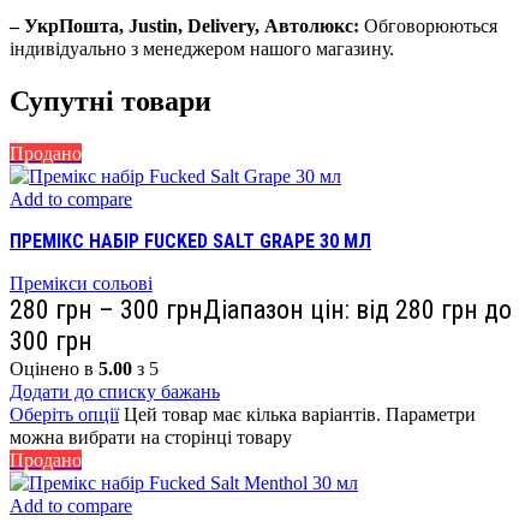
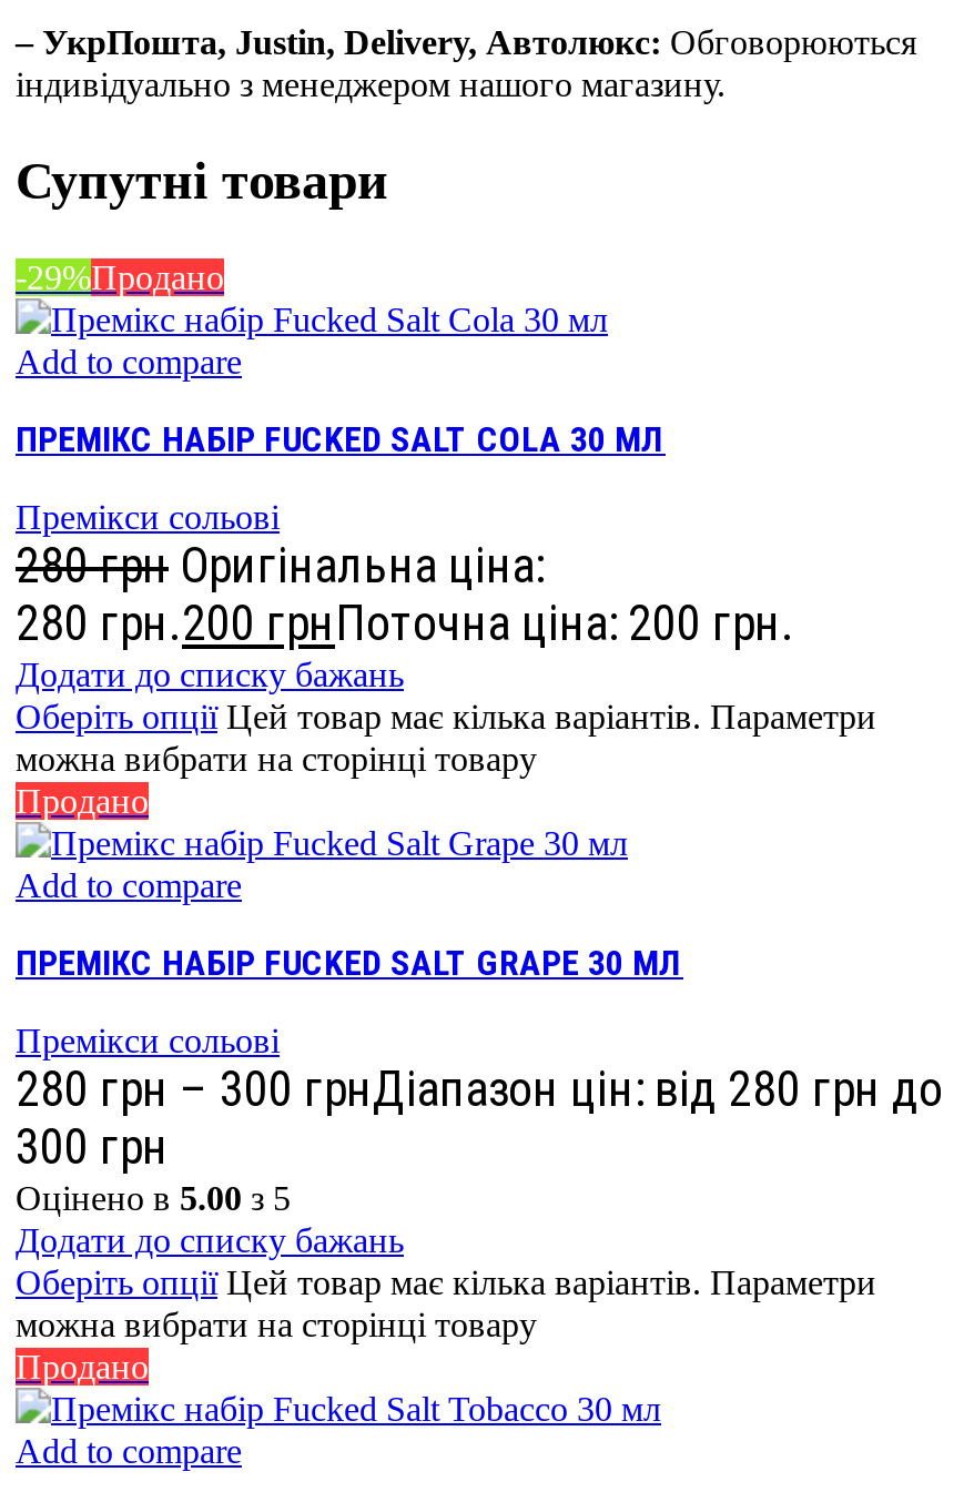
+ -29% Продано
+ Add to compare
+ ПРЕМІКС НАБІР FUCKED SALT COLA 30 МЛ
+ Премікси сольові
+ 280грн Оригінальна ціна:
+ 280 грн.200 грн Поточна ціна: 200 грн.
+ Додати до списку бажань
+ Оберіть опції Цей товар має кілька варіантів. Параметри
+ можна вибрати на сторінці товару
